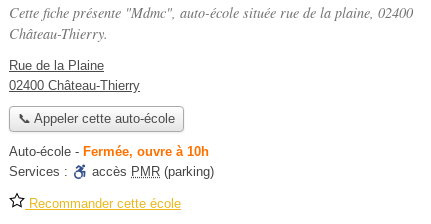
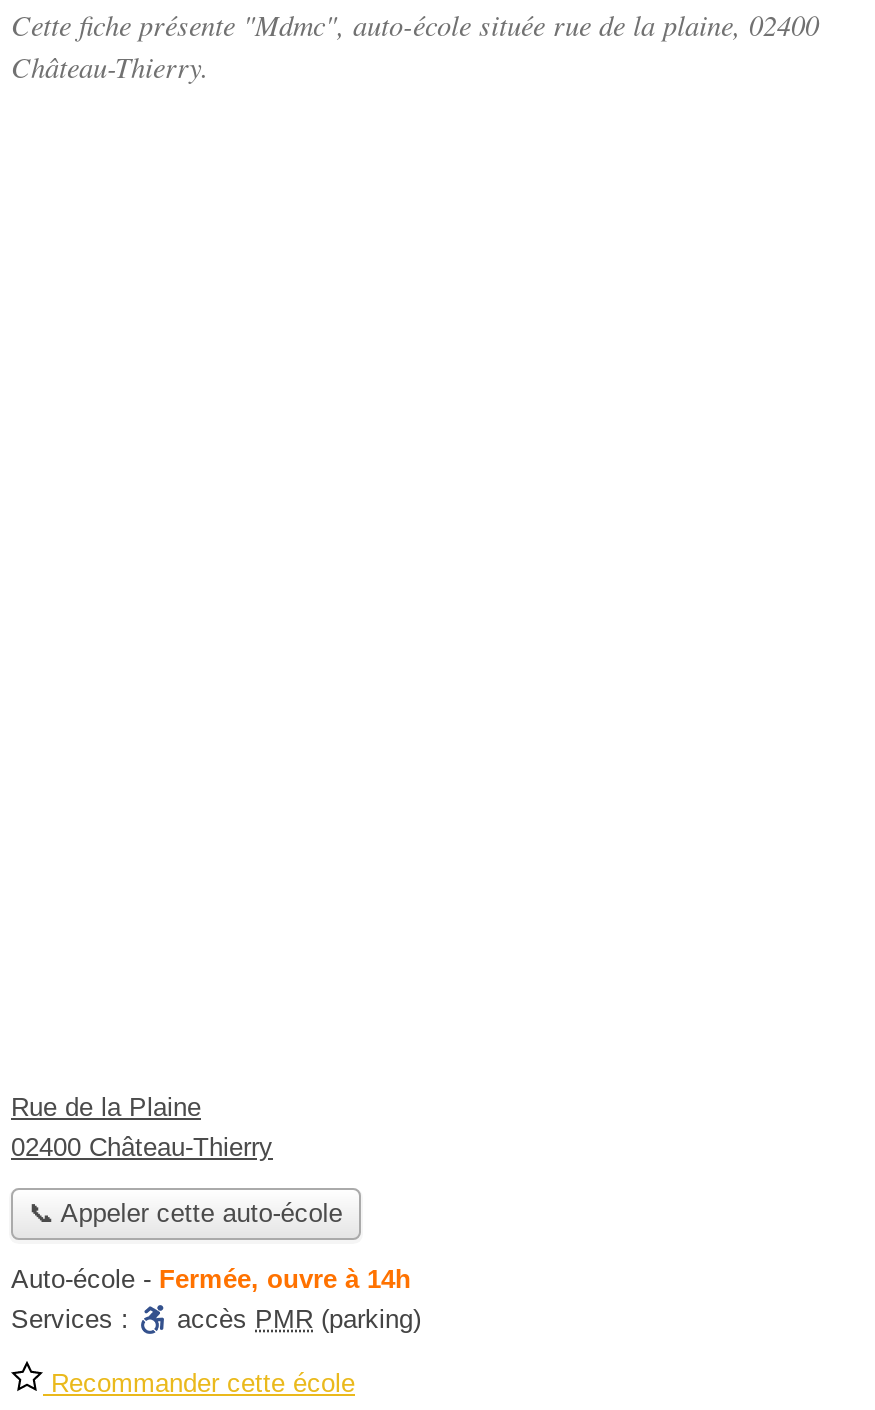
- Auto-école - Fermée, ouvre à 10h
+ Auto-école - Fermée, ouvre à 14h
